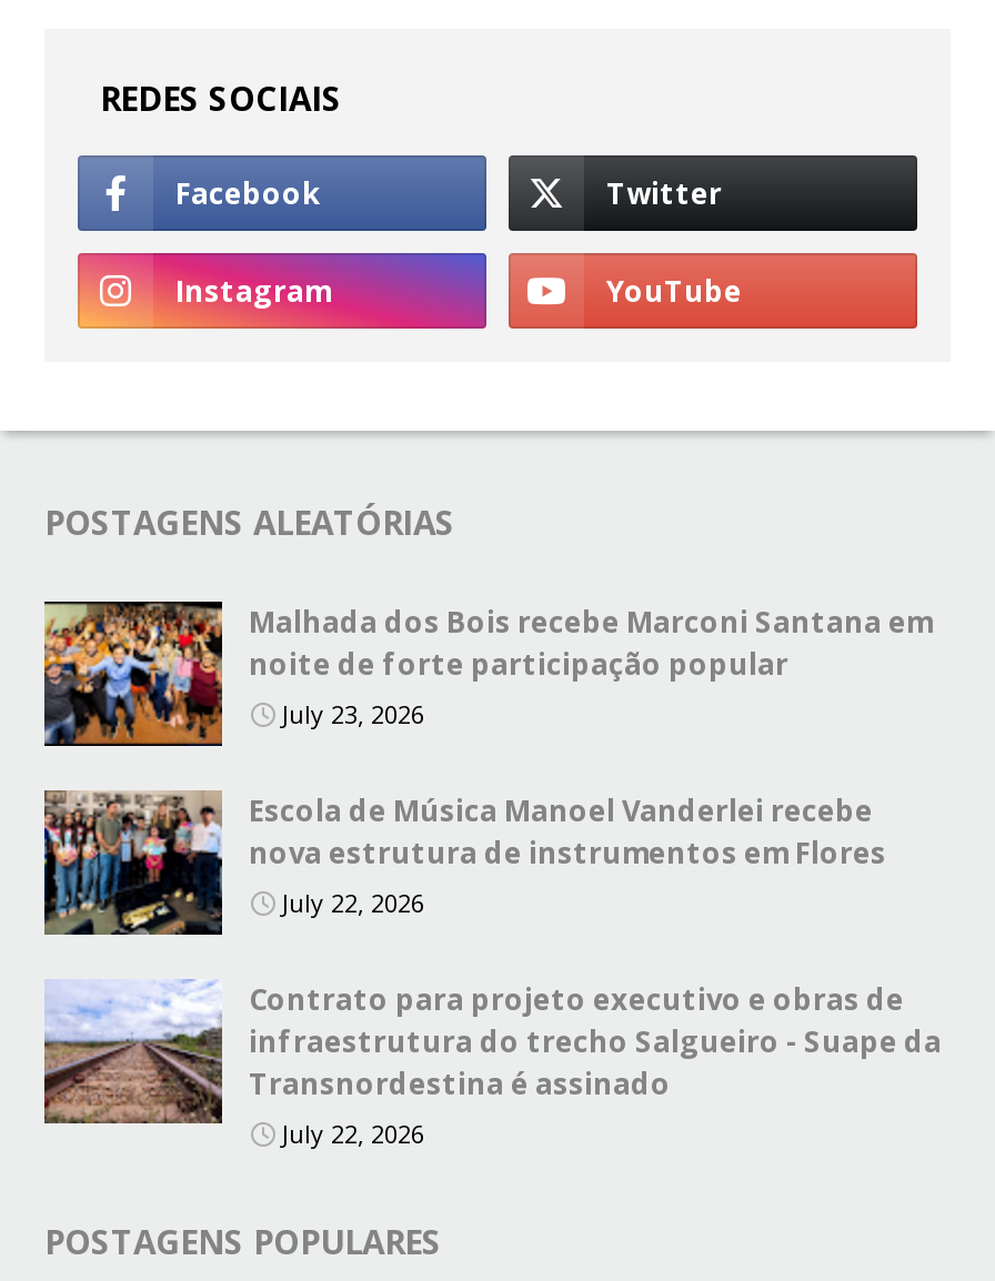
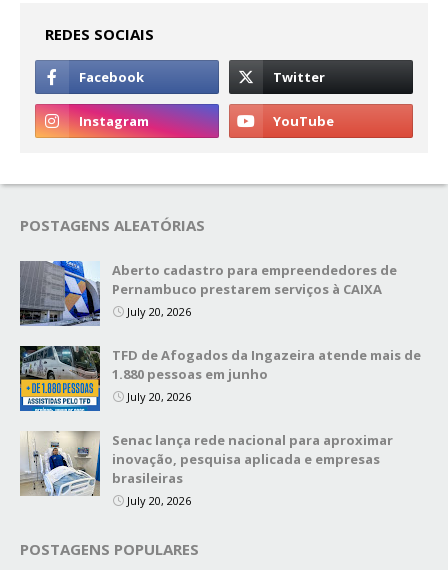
- [image]
- Malhada dos Bois recebe Marconi Santana em
- noite de forte participação popular
- July 23, 2026
+ [image]
+ Aberto cadastro para empreendedores de
+ Pernambuco prestarem serviços à CAIXA
+ July 20, 2026

- [image]
- Escola de Música Manoel Vanderlei recebe
- nova estrutura de instrumentos em Flores
- July 22, 2026
+ [image]
+ TFD de Afogados da Ingazeira atende mais de
+ 1.880 pessoas em junho
+ July 20, 2026

- [image]
- Contrato para projeto executivo e obras de
- infraestrutura do trecho Salgueiro - Suape da
- Transnordestina é assinado
- July 22, 2026
+ [image]
+ Senac lança rede nacional para aproximar
+ inovação, pesquisa aplicada e empresas
+ brasileiras
+ July 20, 2026
